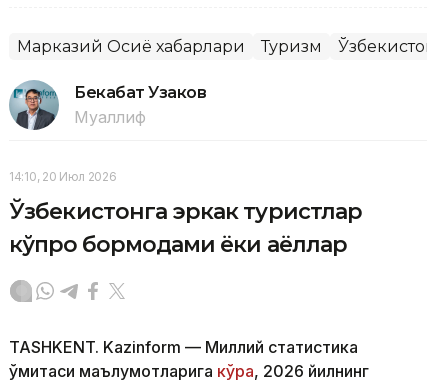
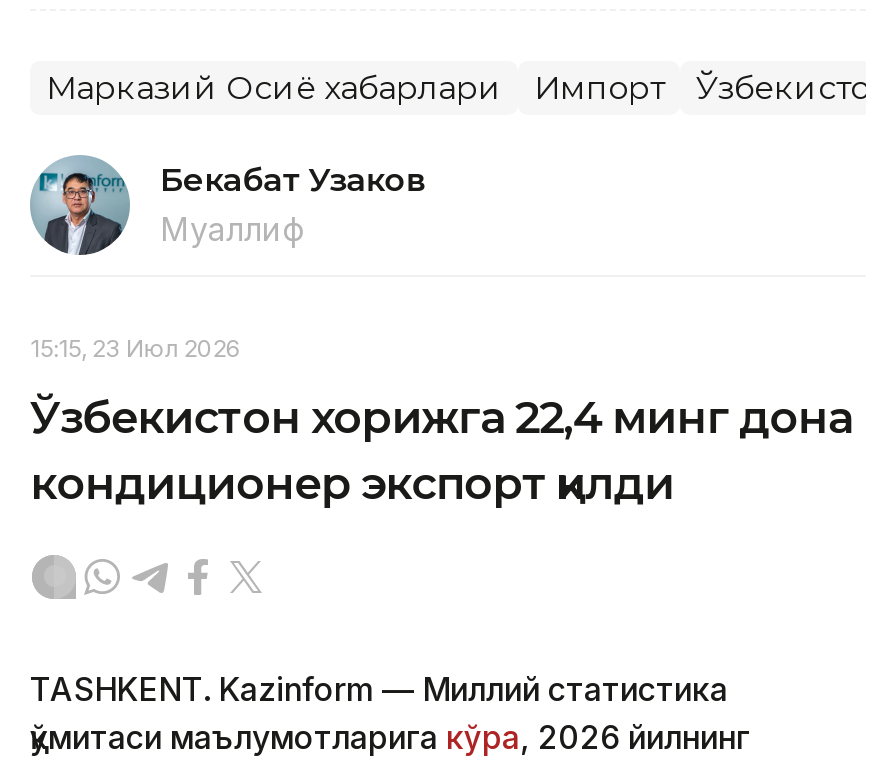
- Туризм
+ Импорт

- 14:10, 20 Июл 2026
+ 15:15, 23 Июл 2026

- Ўзбекистонга эркак туристлар
- кўпроқ бормоқдами ёки аёллар
+ Ўзбекистон хорижга 22,4 минг дона
+ кондиционер экспорт қилди
